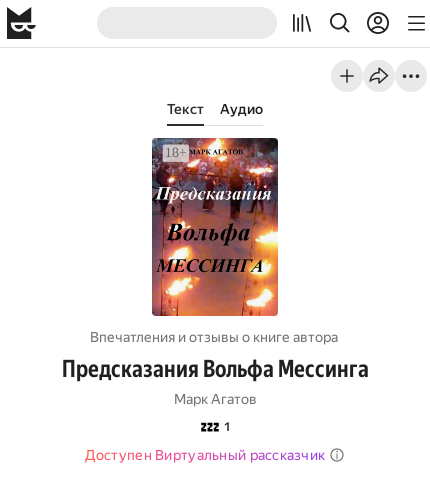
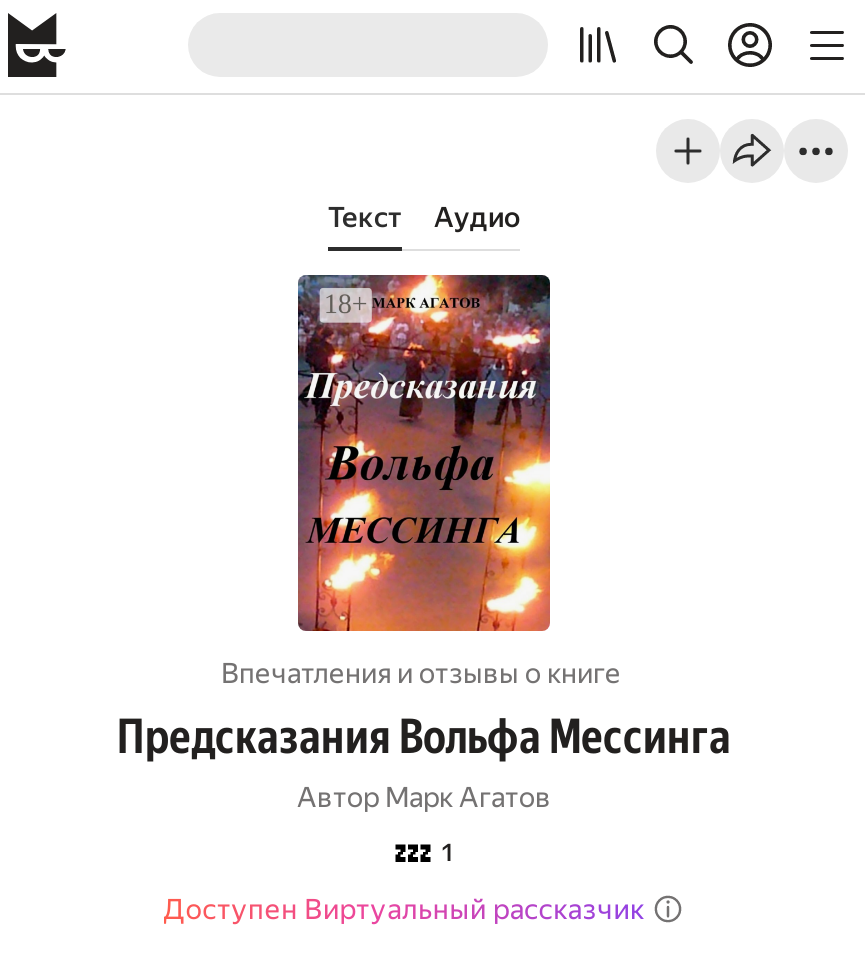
- Впечатления и отзывы о книге автора
+ Впечатления и отзывы о книге

- Марк Агатов
+ Автор Марк Агатов
